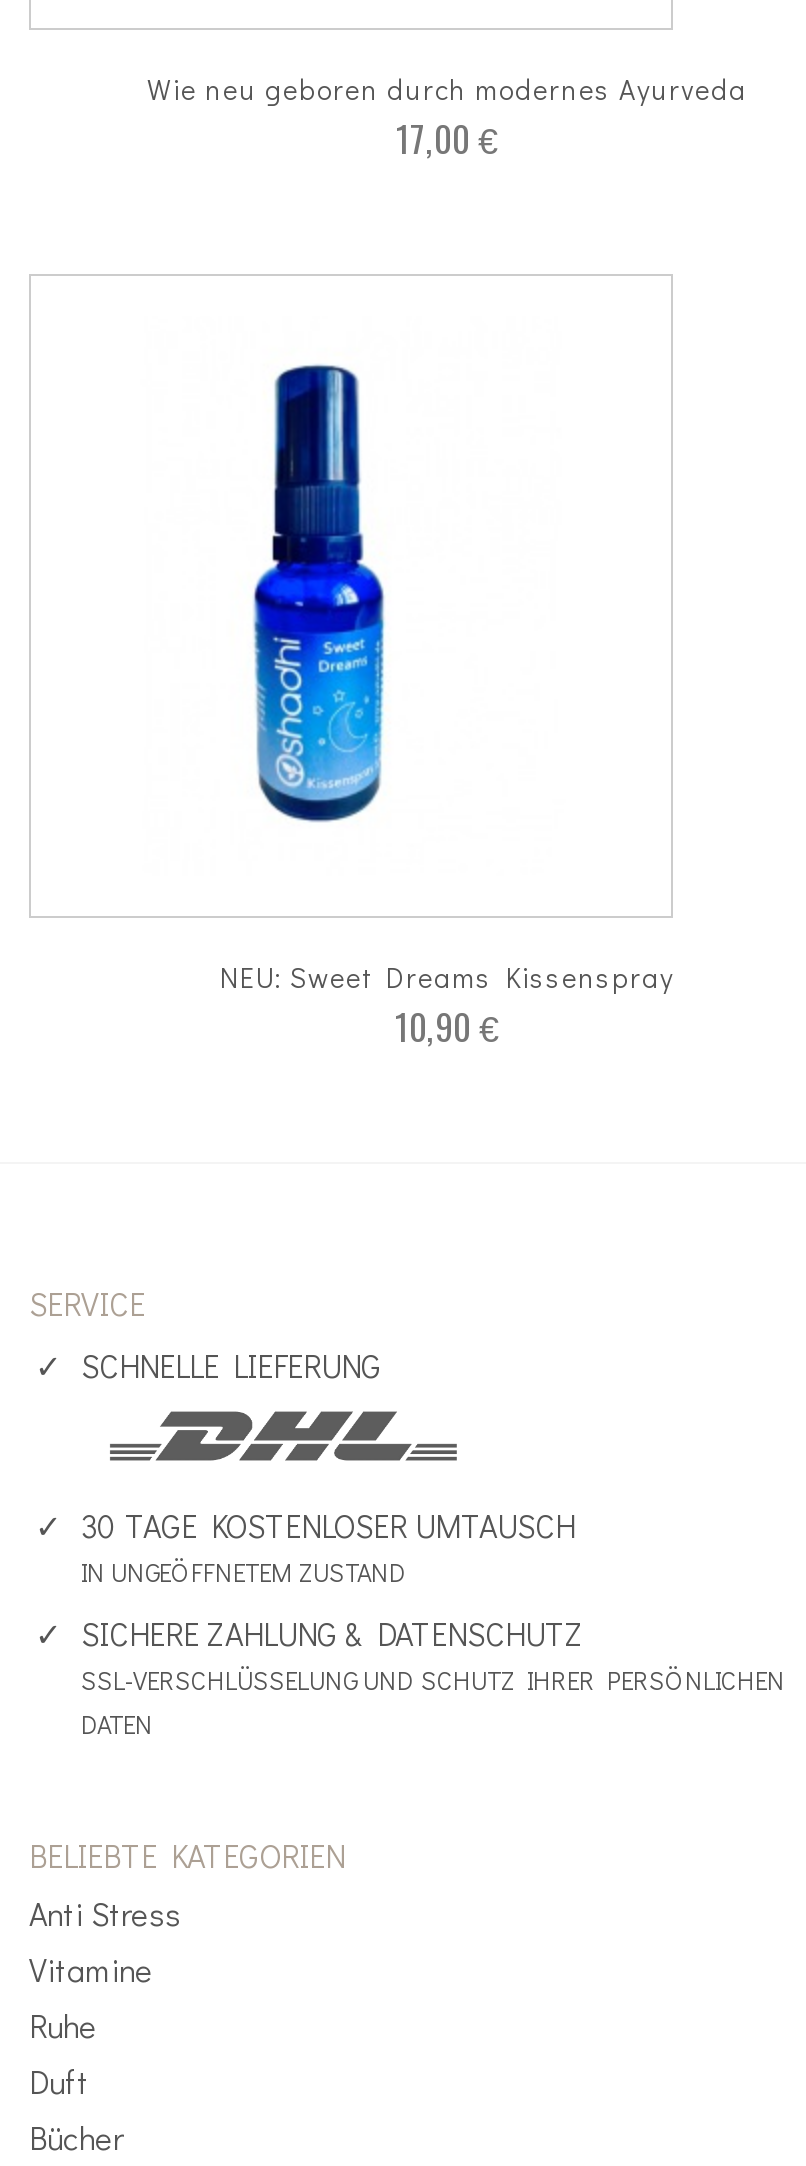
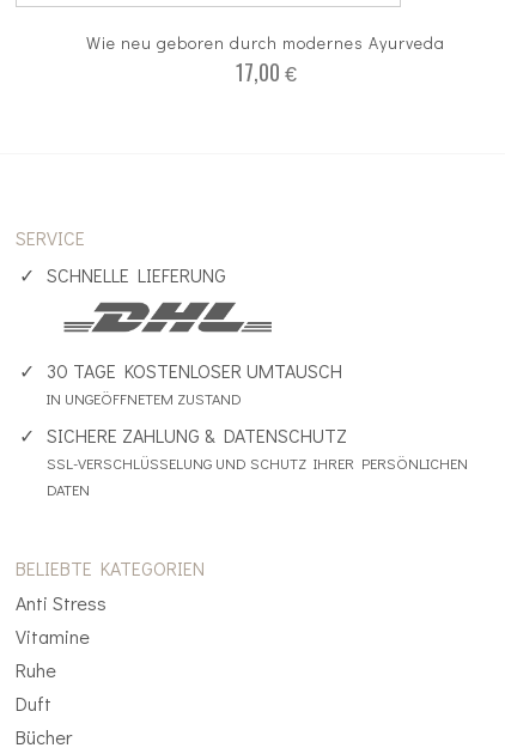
- [image]

- NEU: Sweet Dreams Kissenspray
- 10,90 €
